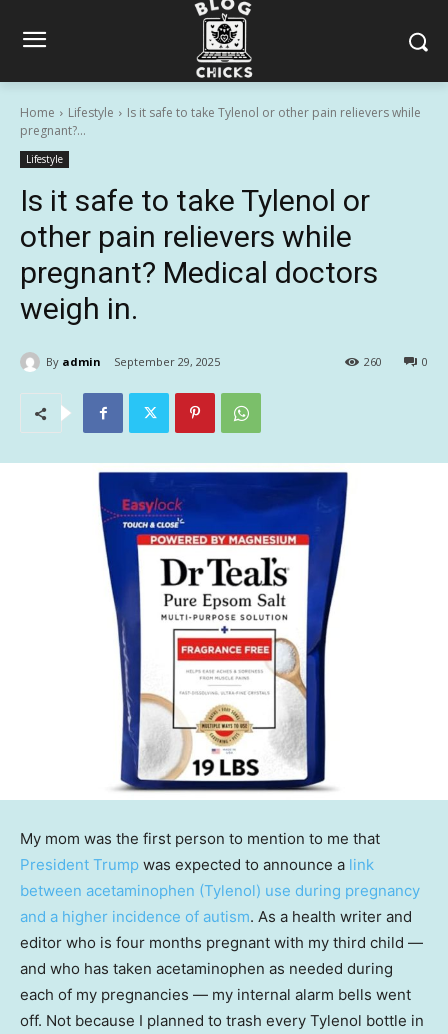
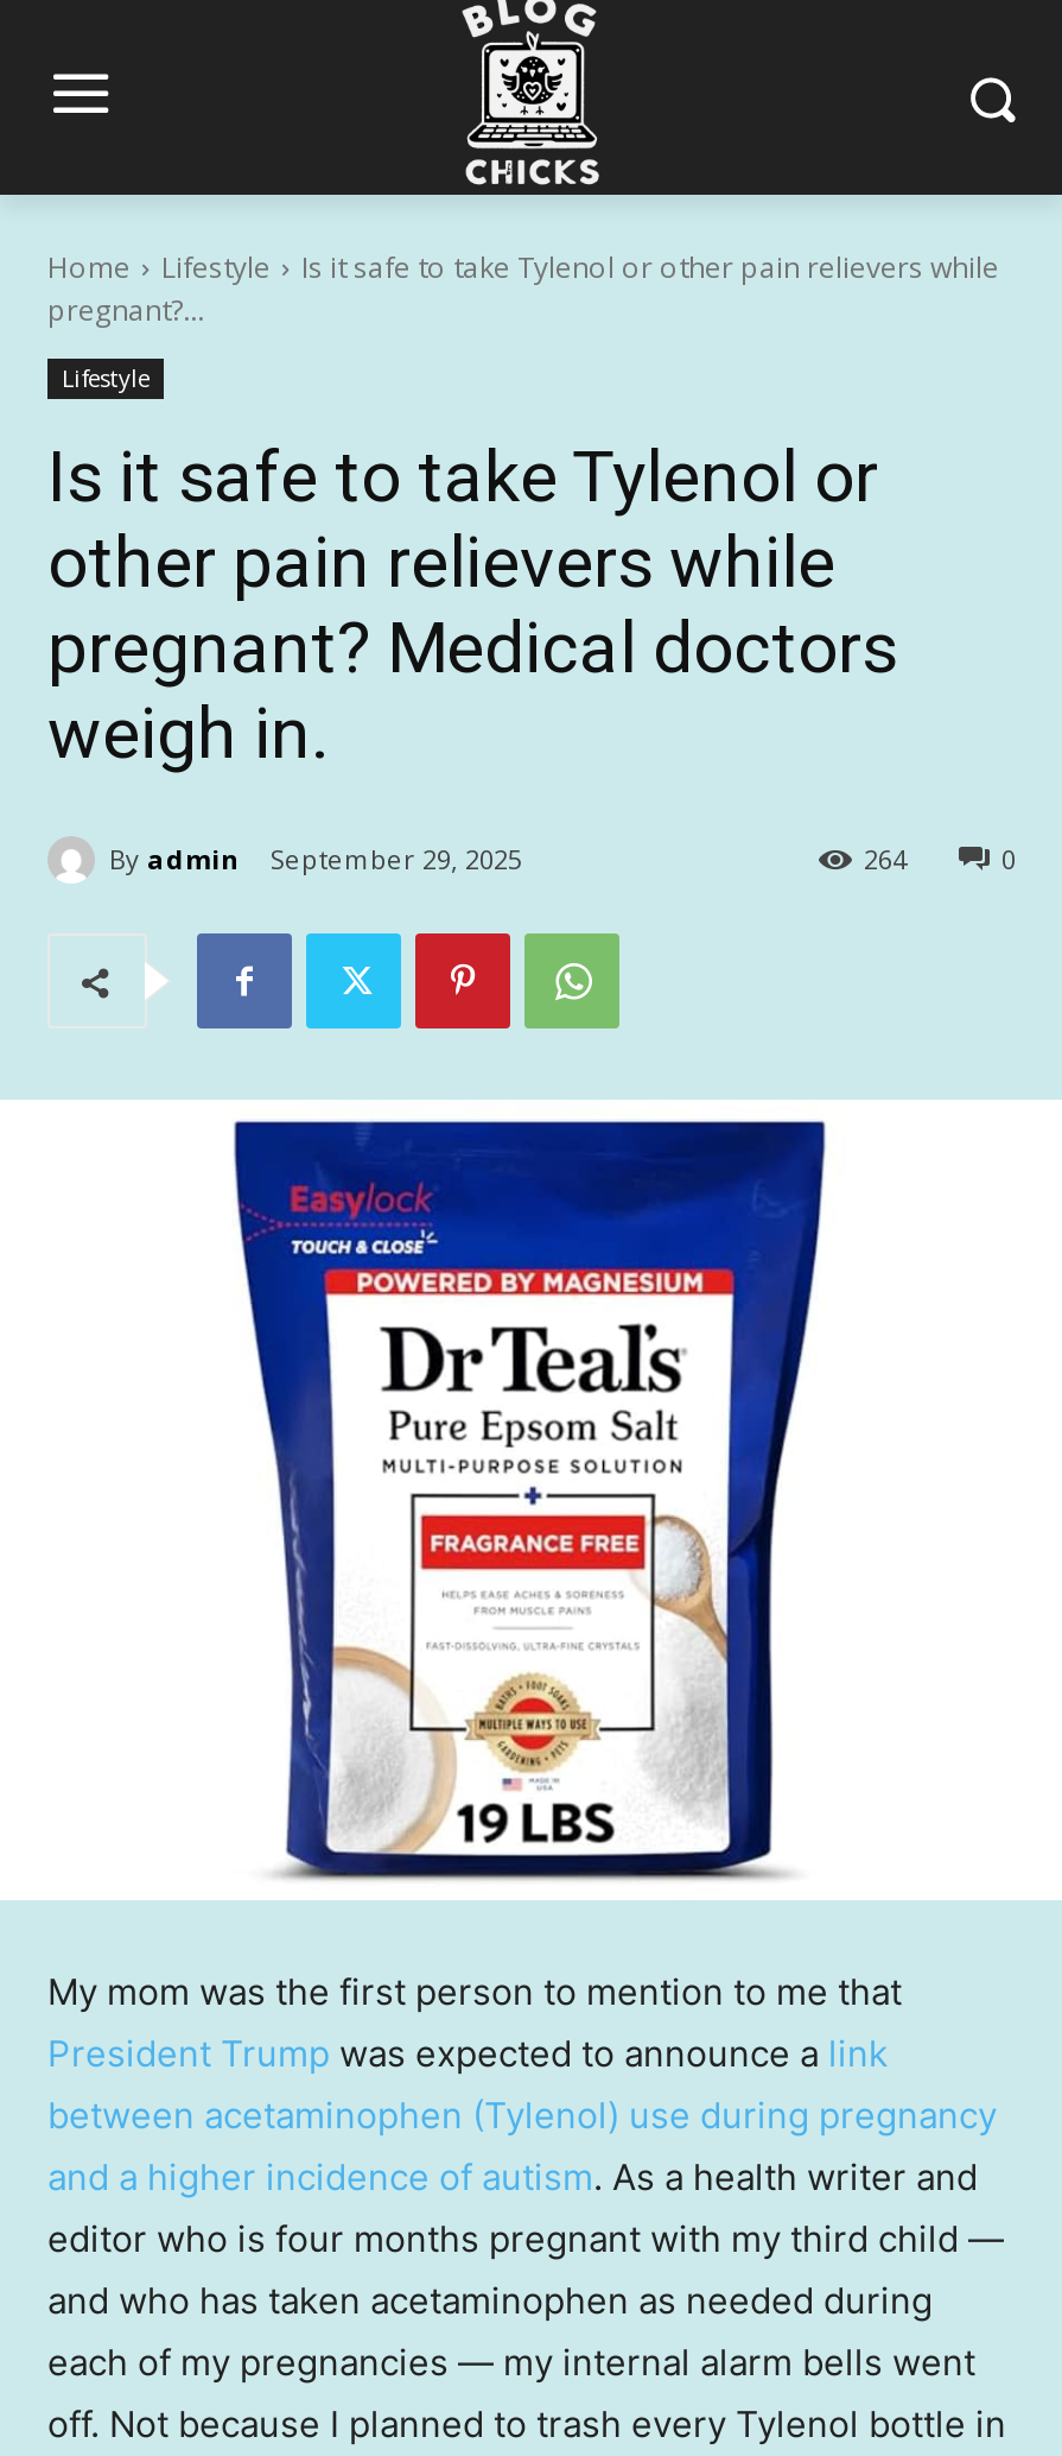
- 260
+ 264
